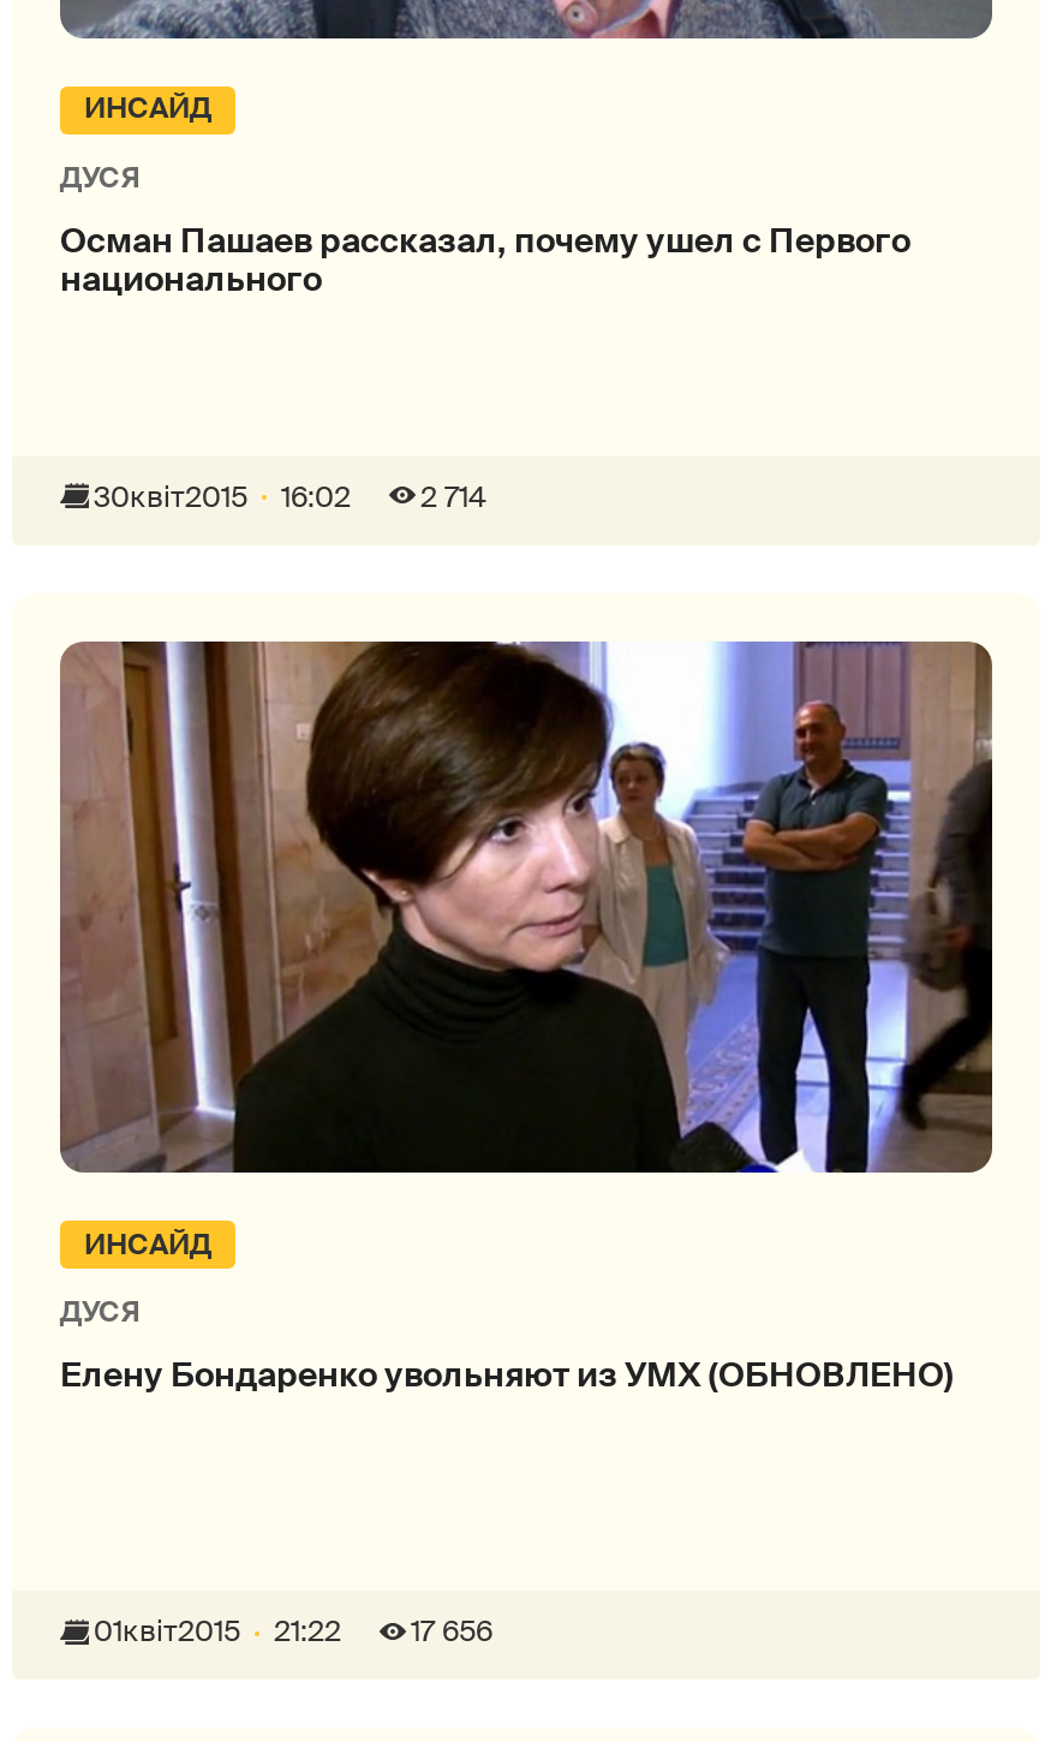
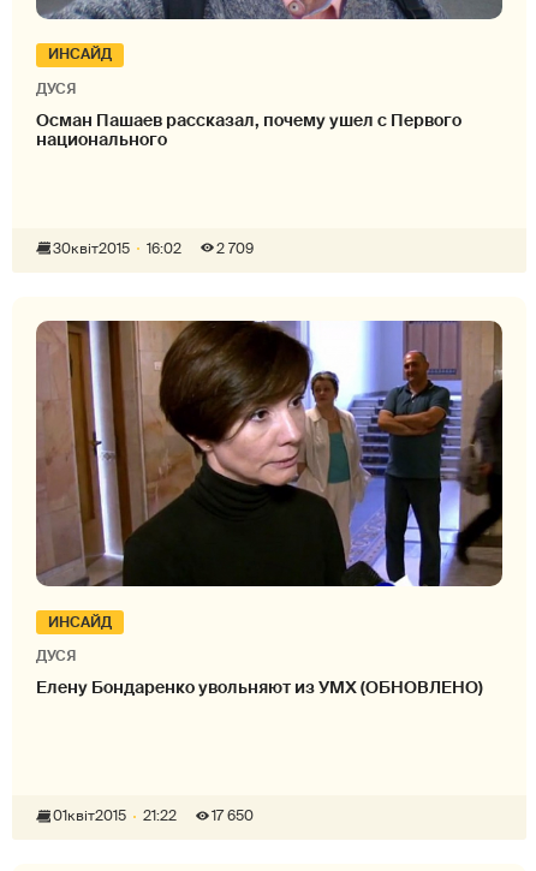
- 2 714
+ 2 709

- 17 656
+ 17 650
